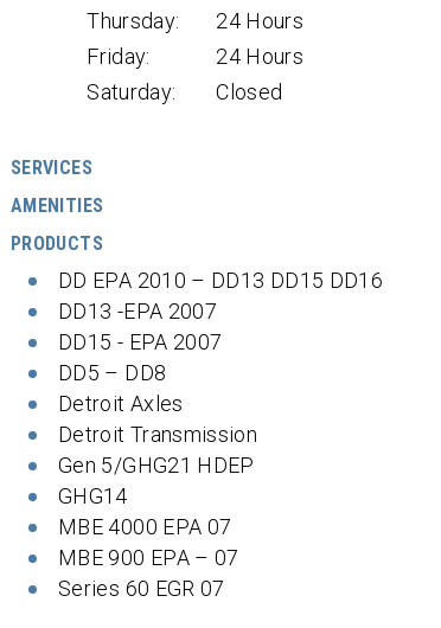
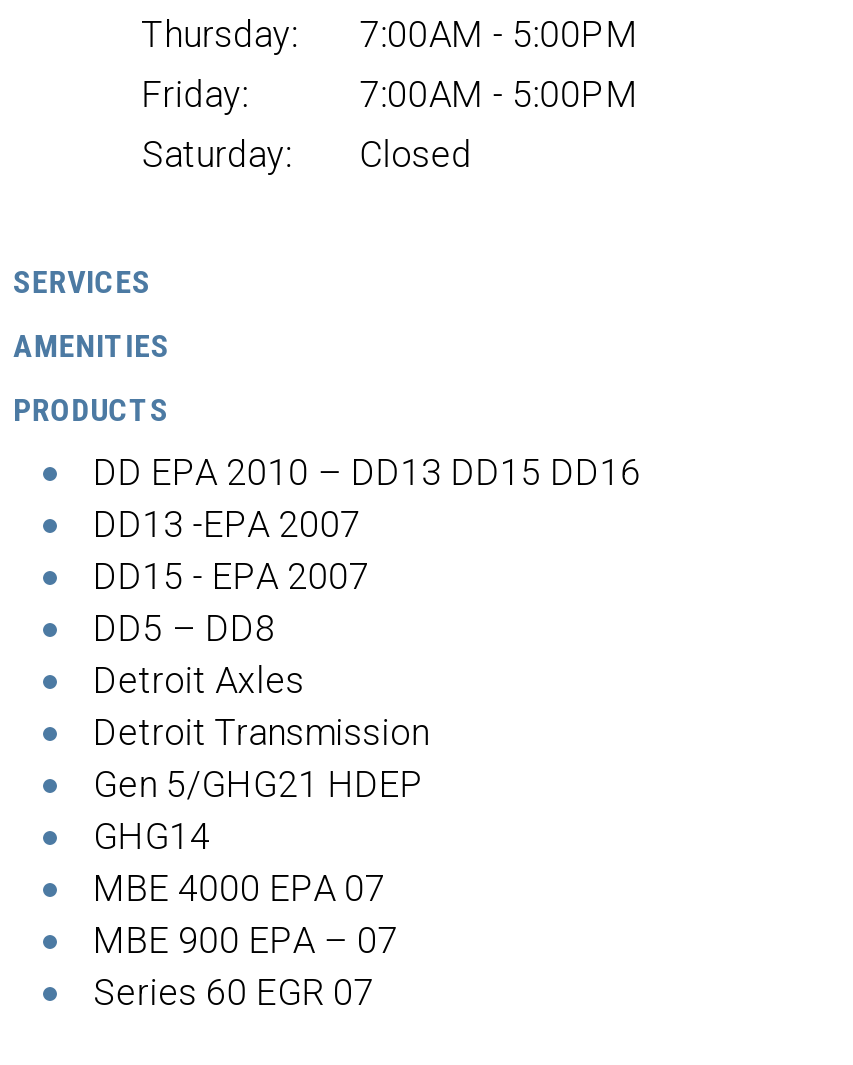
- Thursday: 24 Hours
+ Thursday: 7:00AM - 5:00PM

- 24 Hours
+ 7:00AM - 5:00PM
